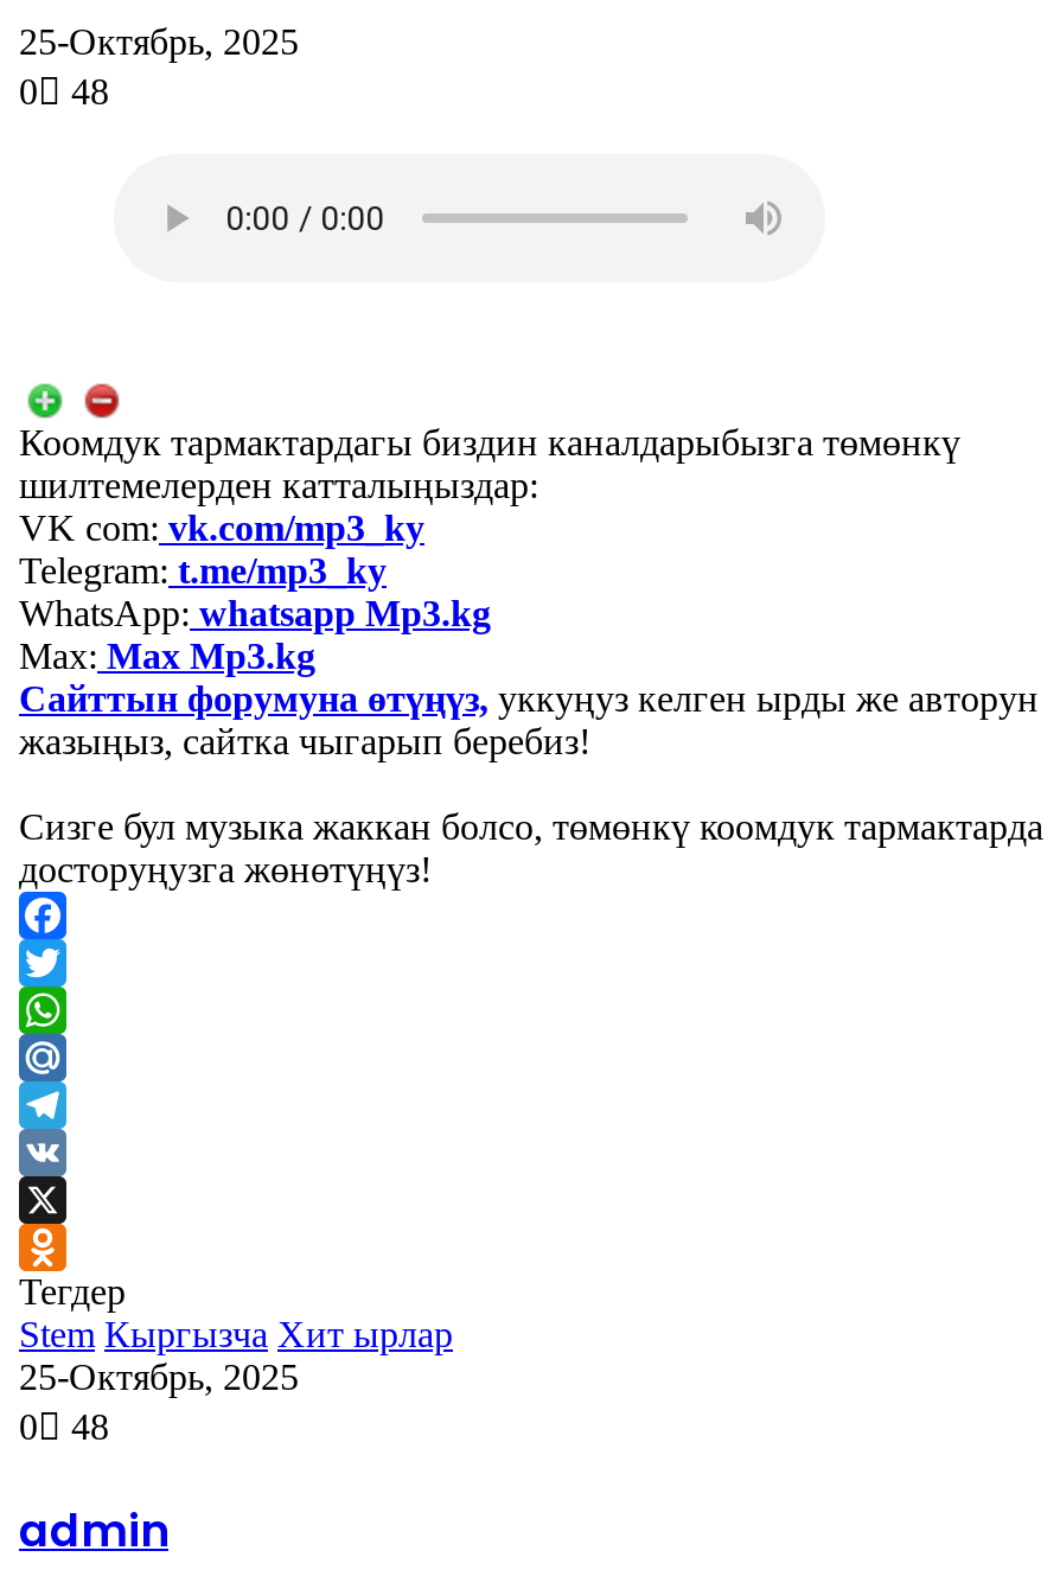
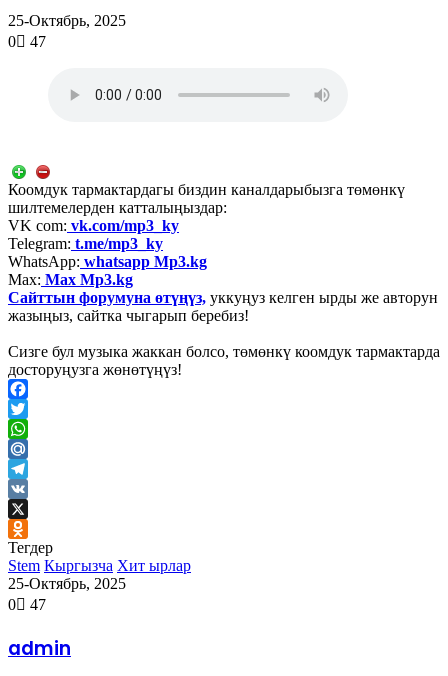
- 0 48
+ 0 47

- 0 48
+ 0 47
